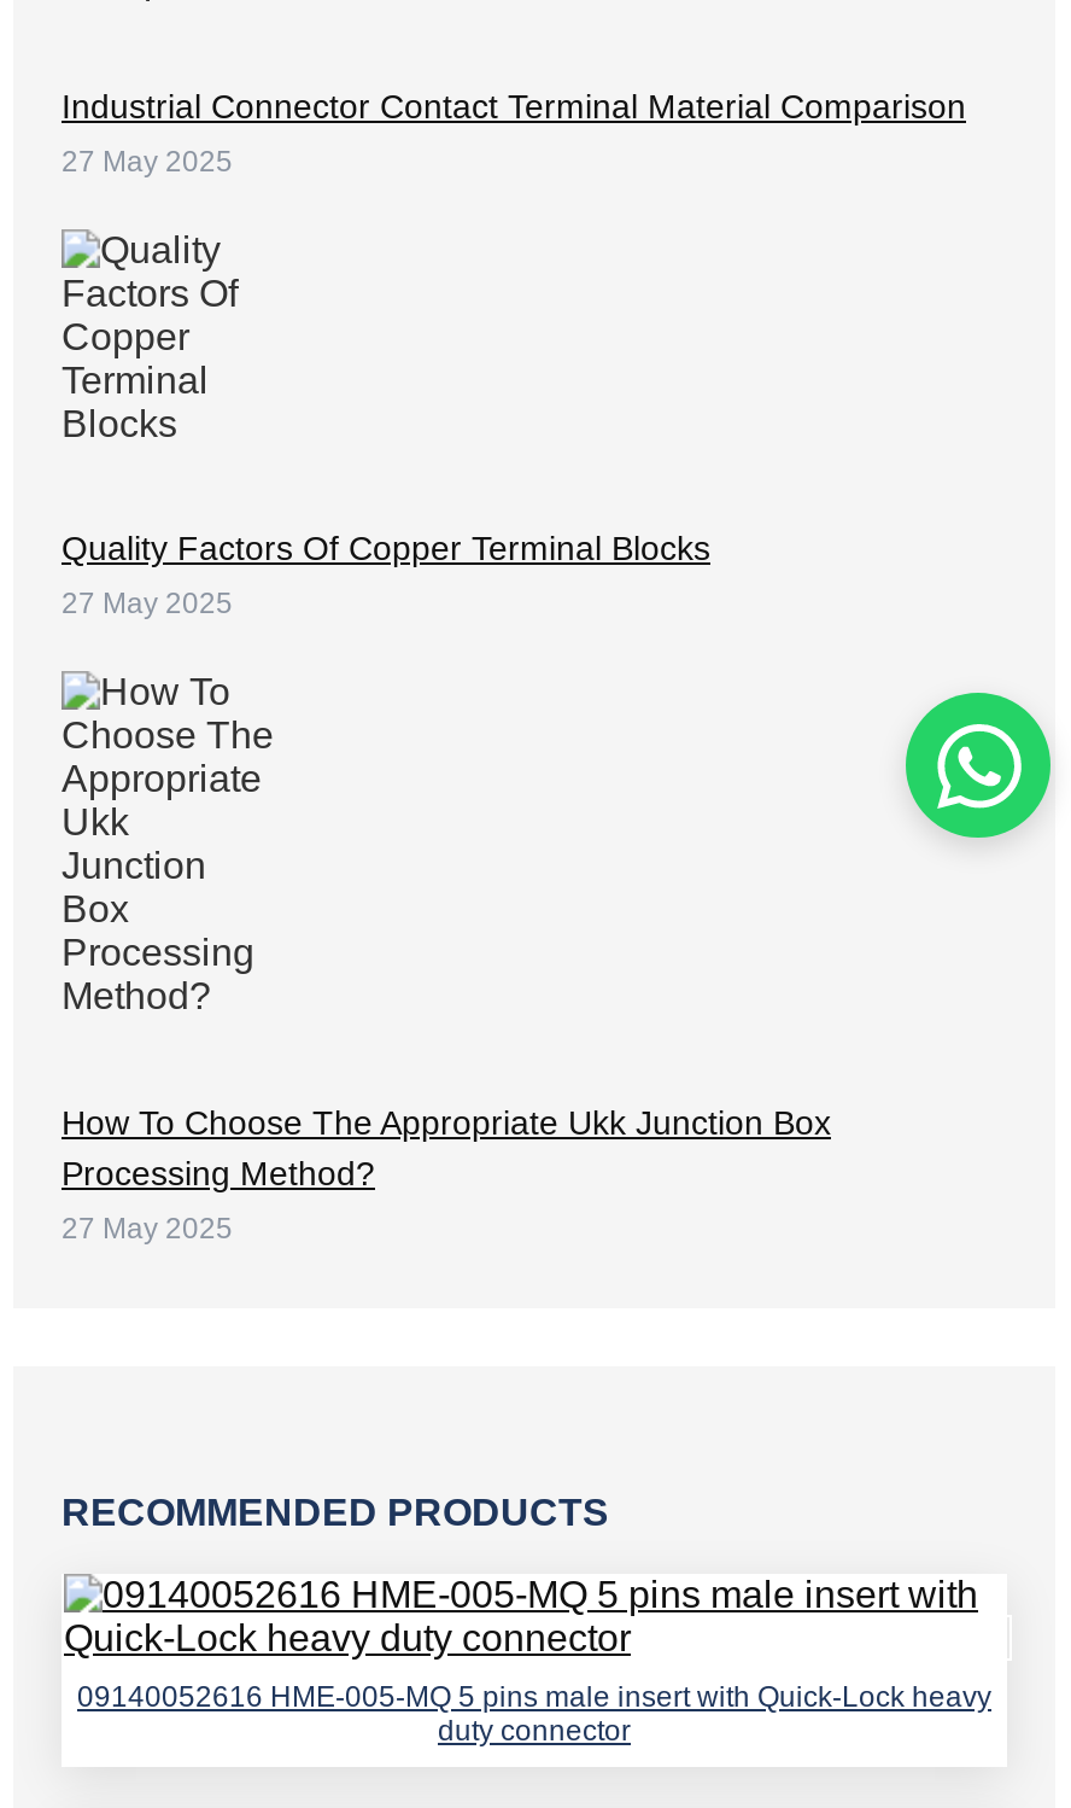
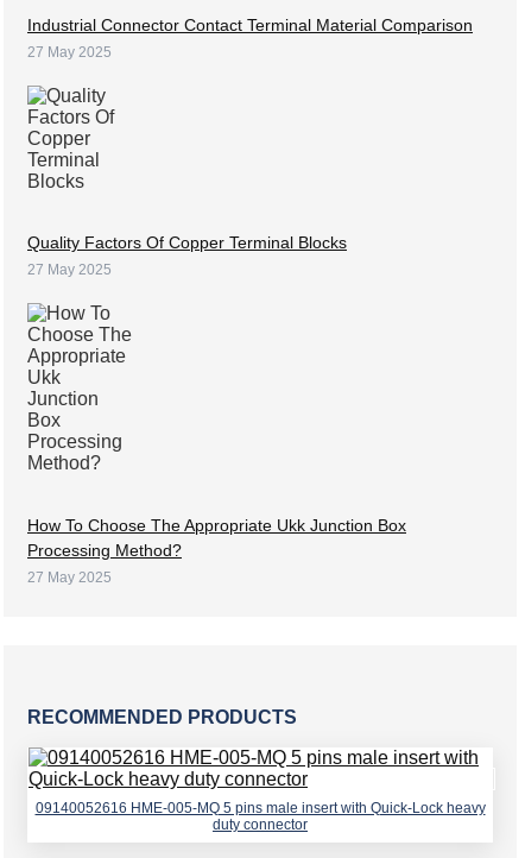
- [image]
